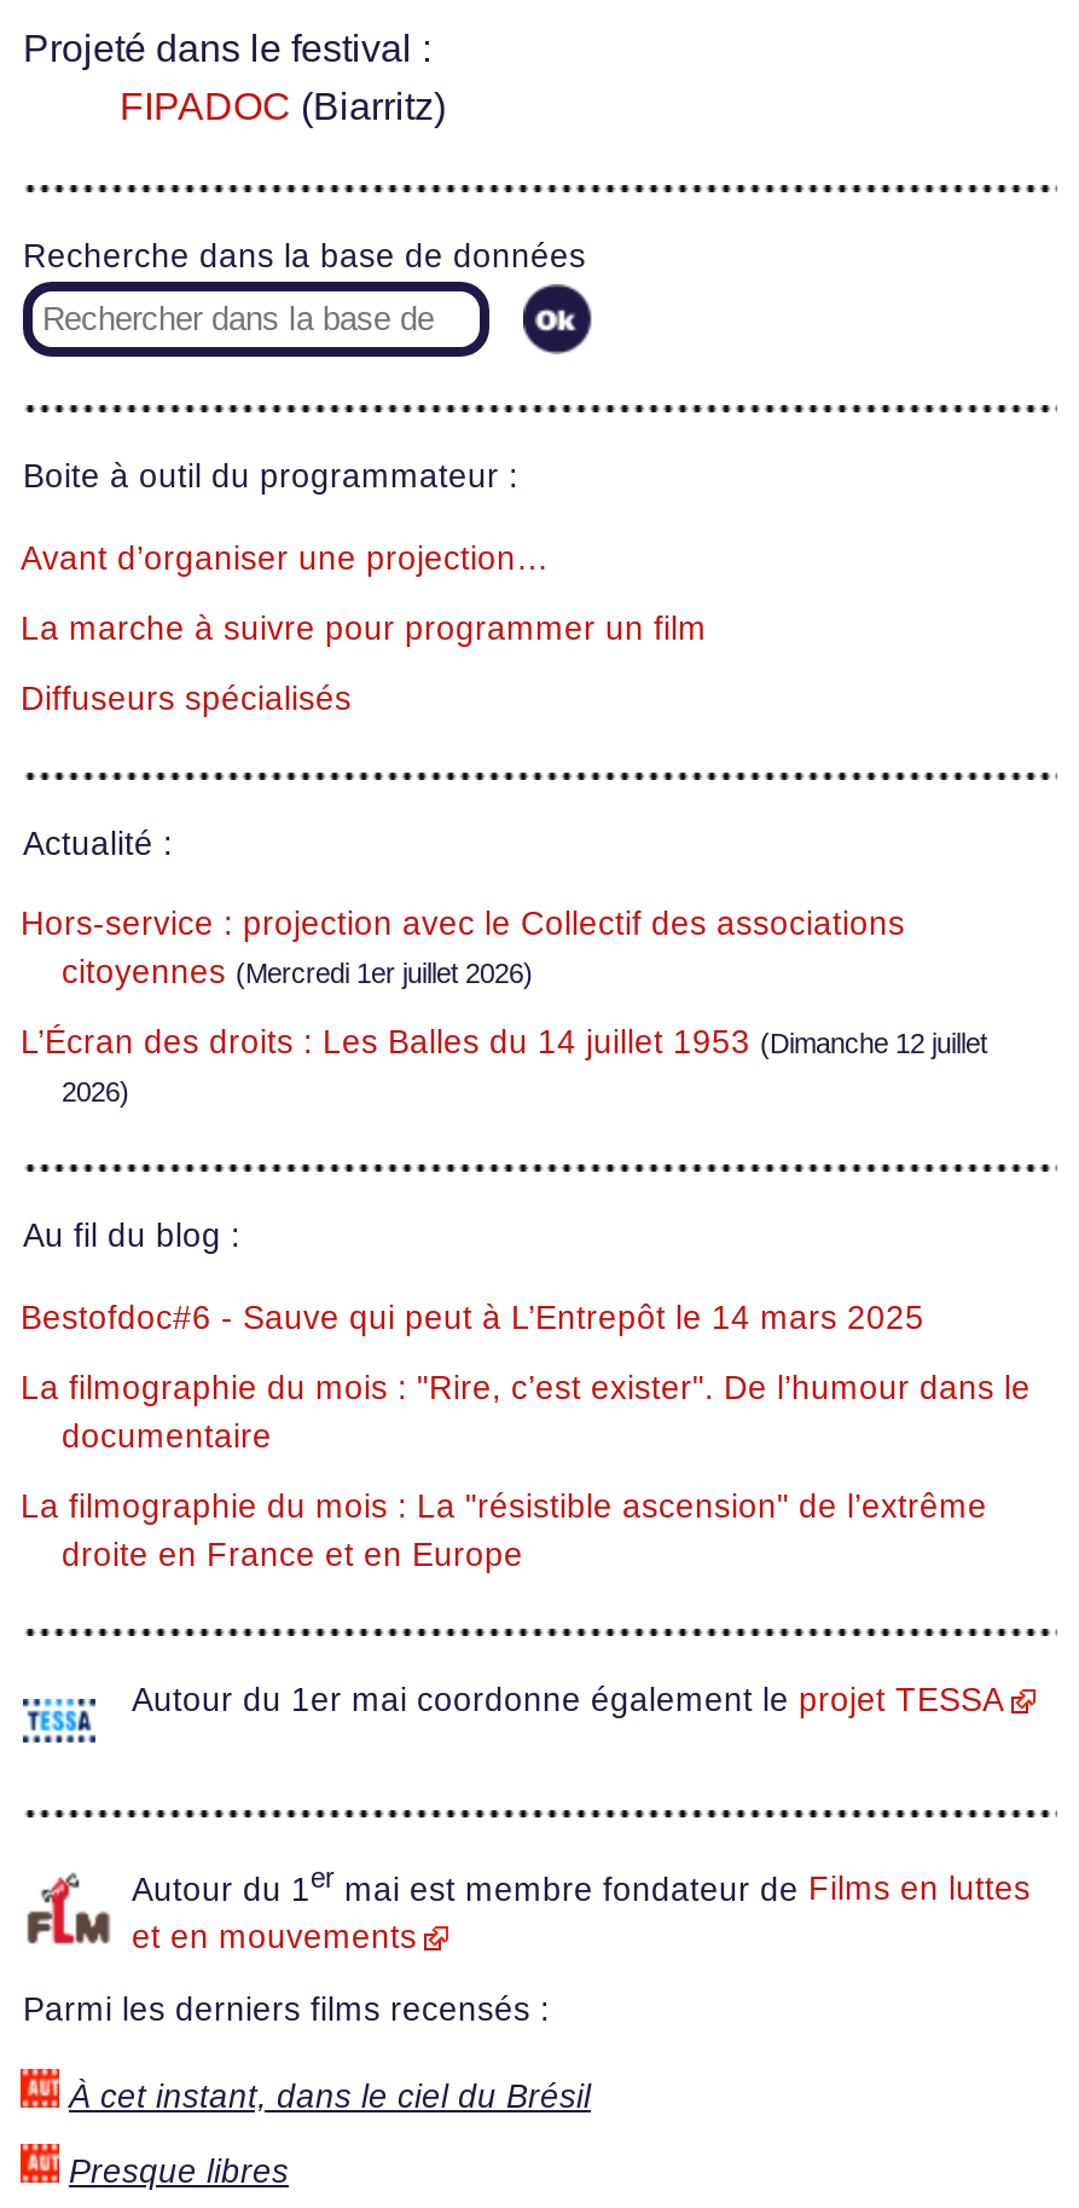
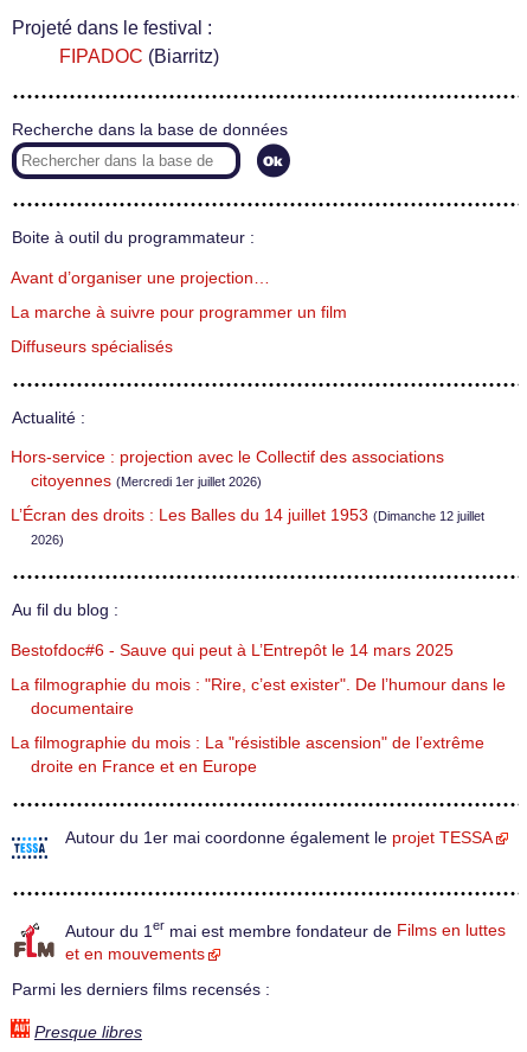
- À cet instant, dans le ciel du Brésil
